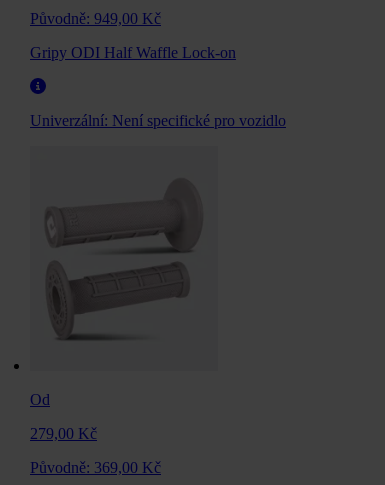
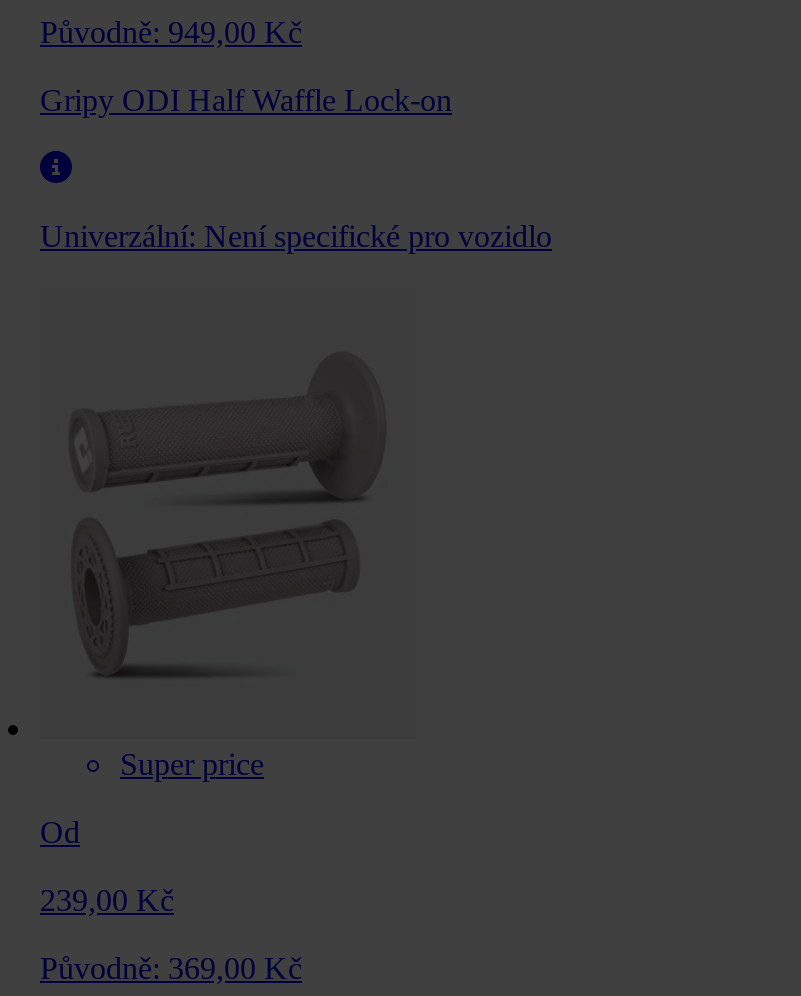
+ Super price

- 279,00 Kč
+ 239,00 Kč
